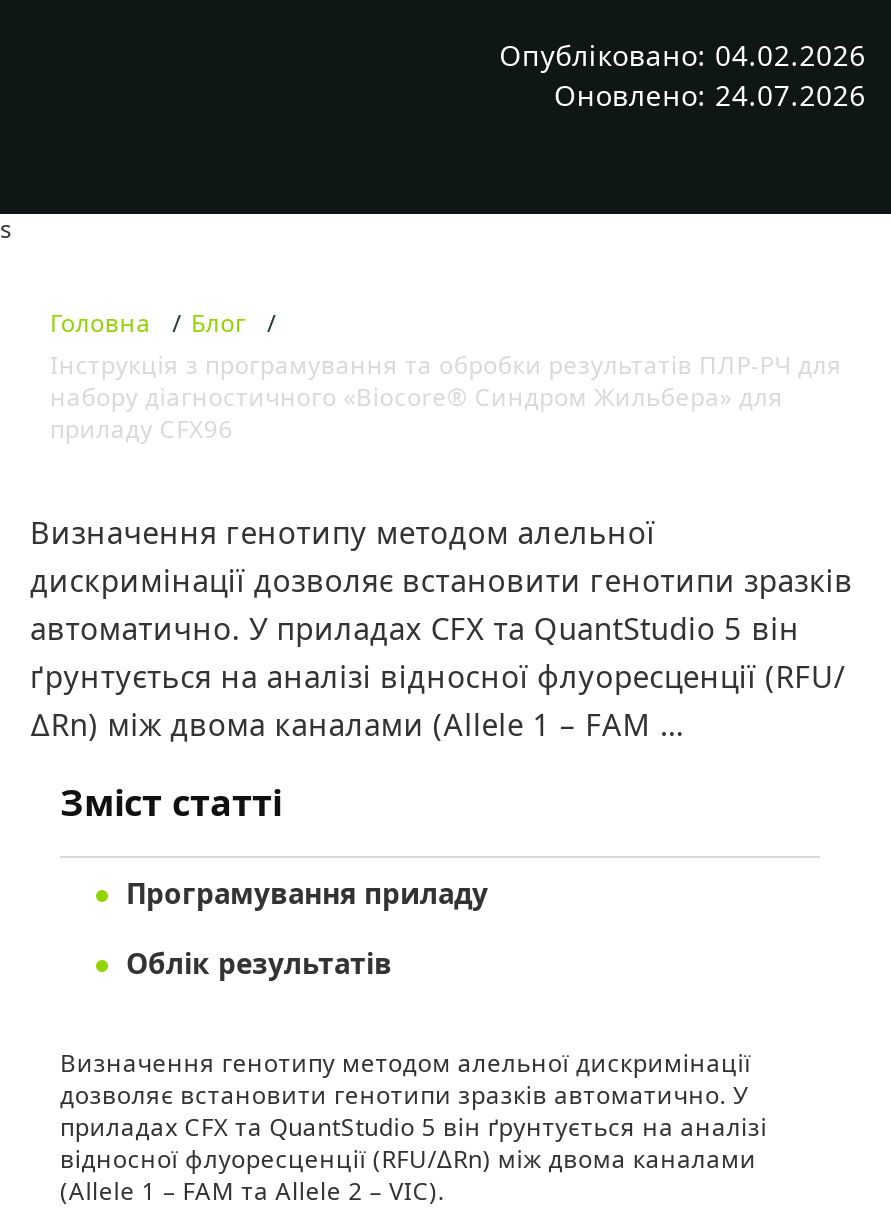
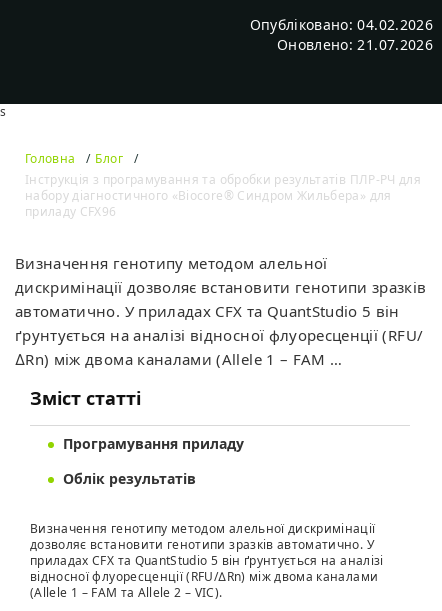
- Оновлено: 24.07.2026
+ Оновлено: 21.07.2026
